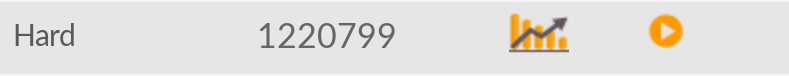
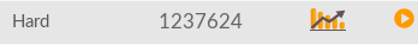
- 1220799
+ 1237624
